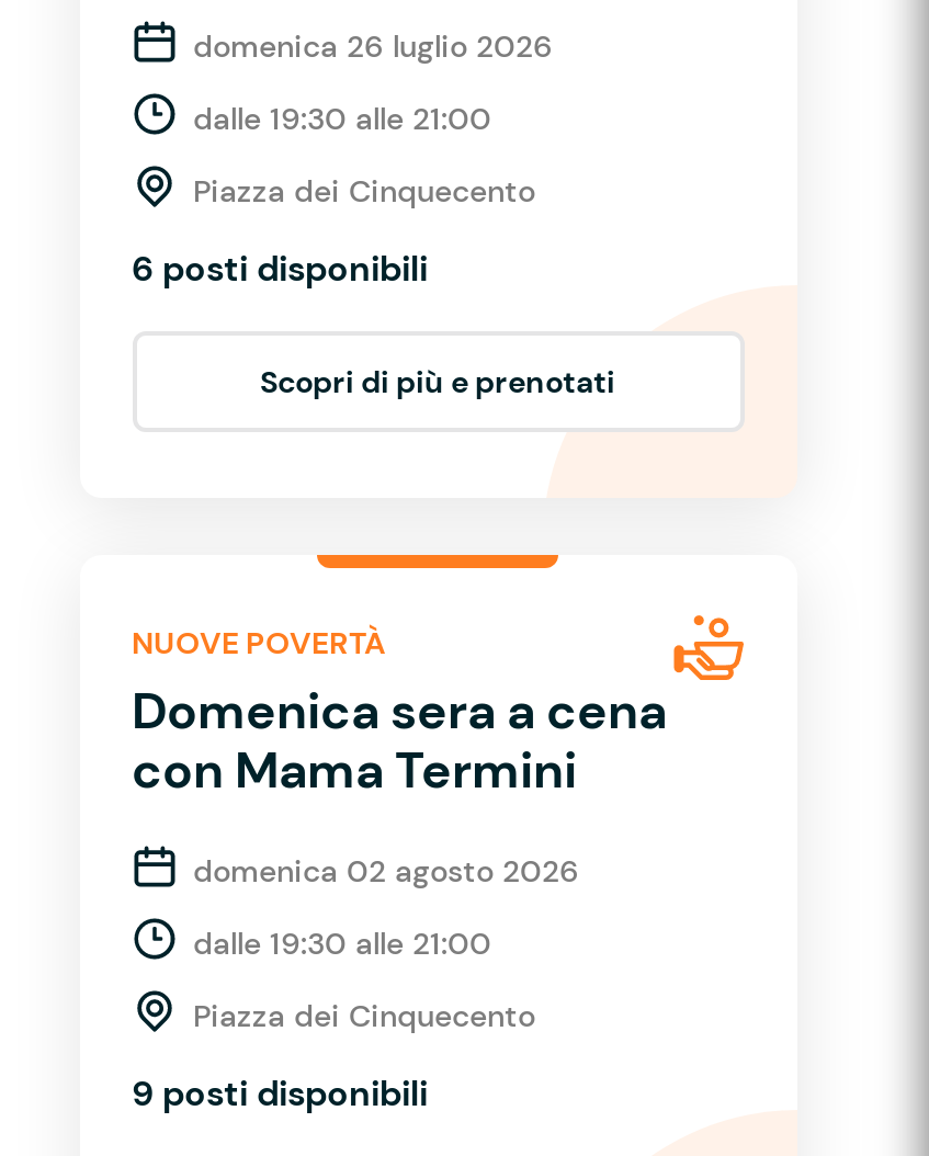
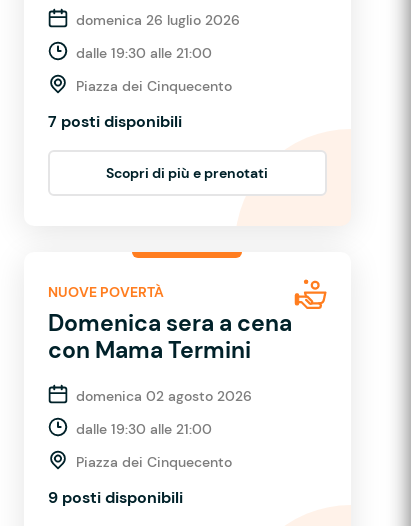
- 6 posti disponibili
+ 7 posti disponibili
